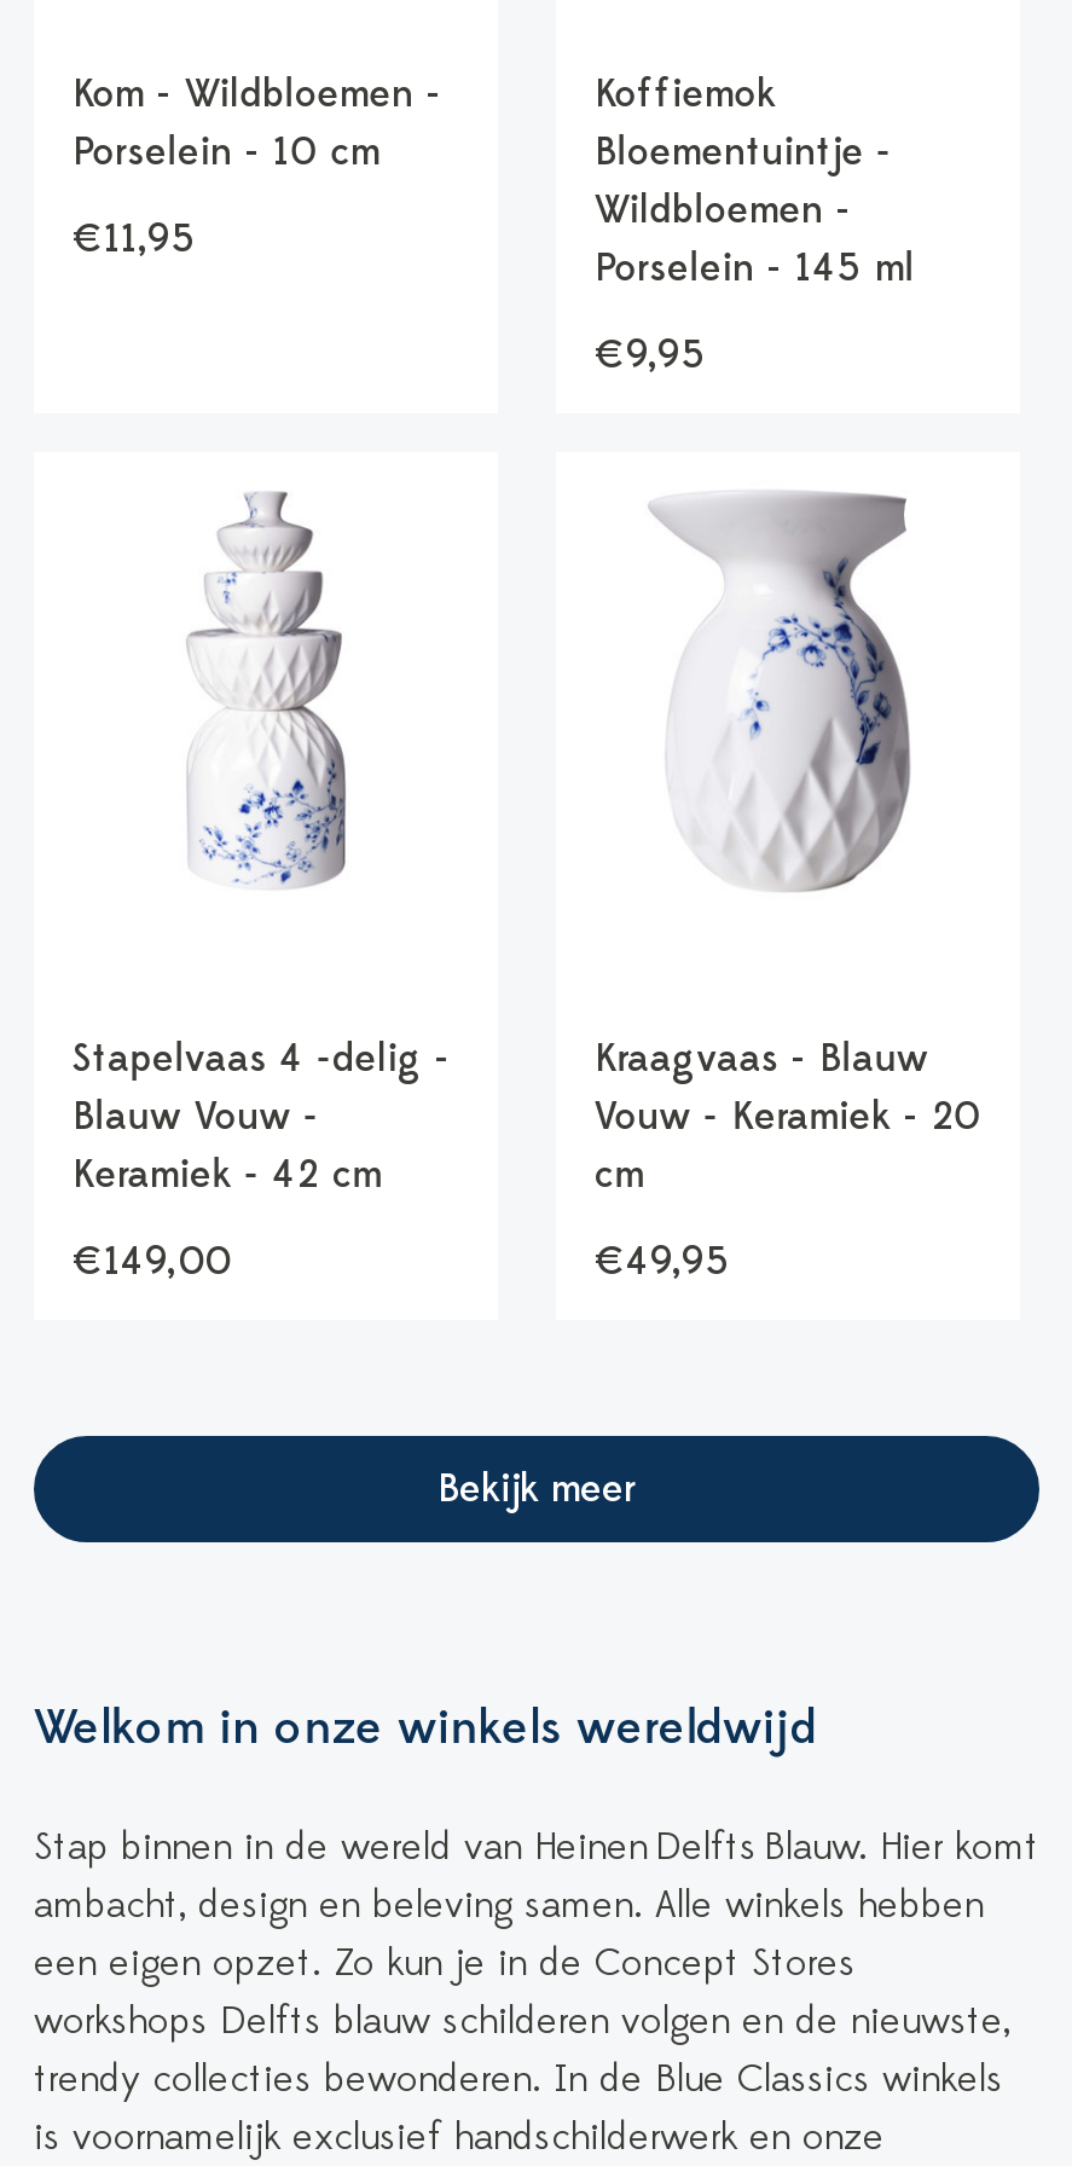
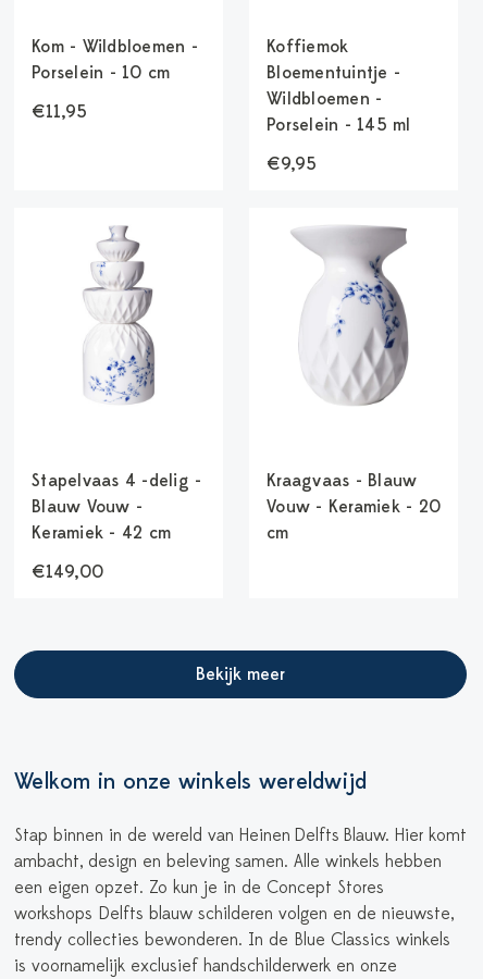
- €49,95
